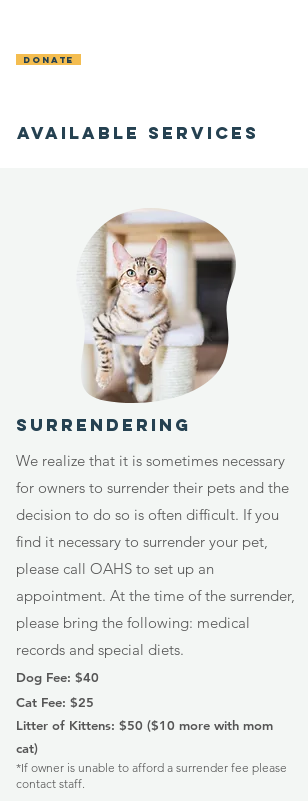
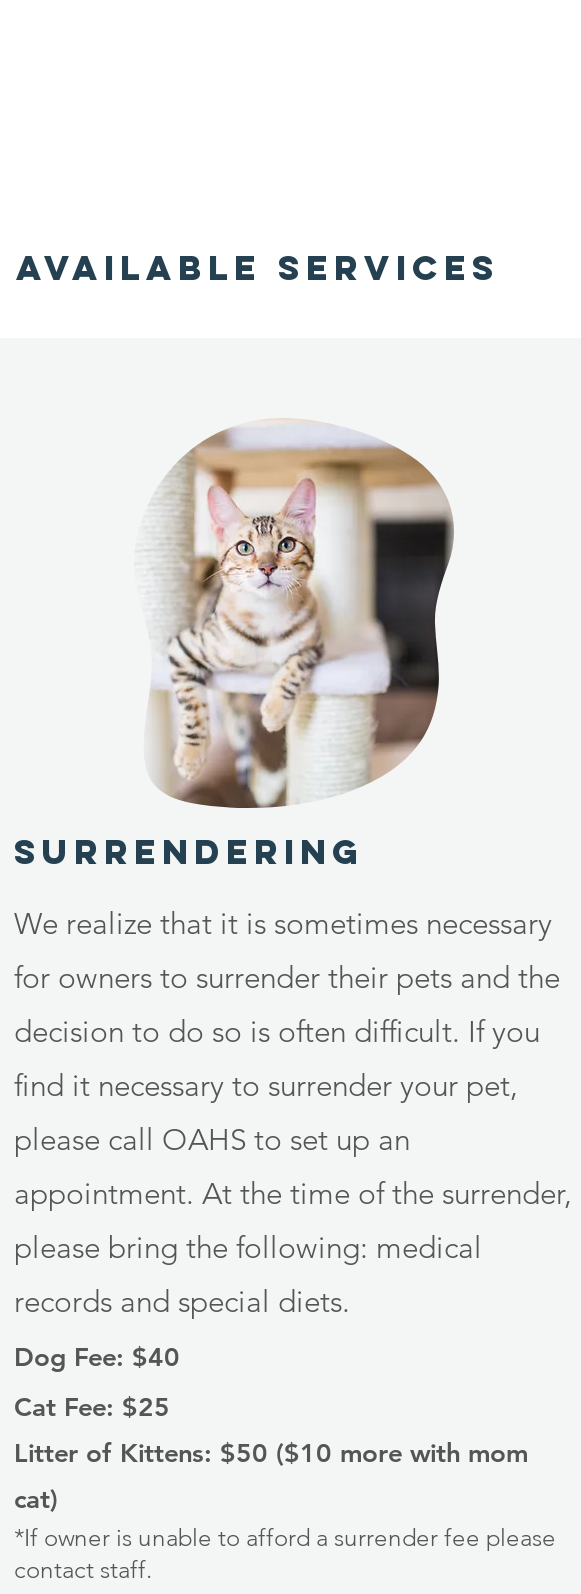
- DONATE
